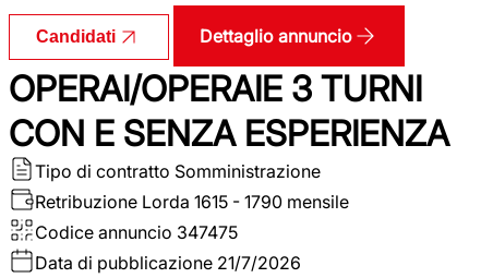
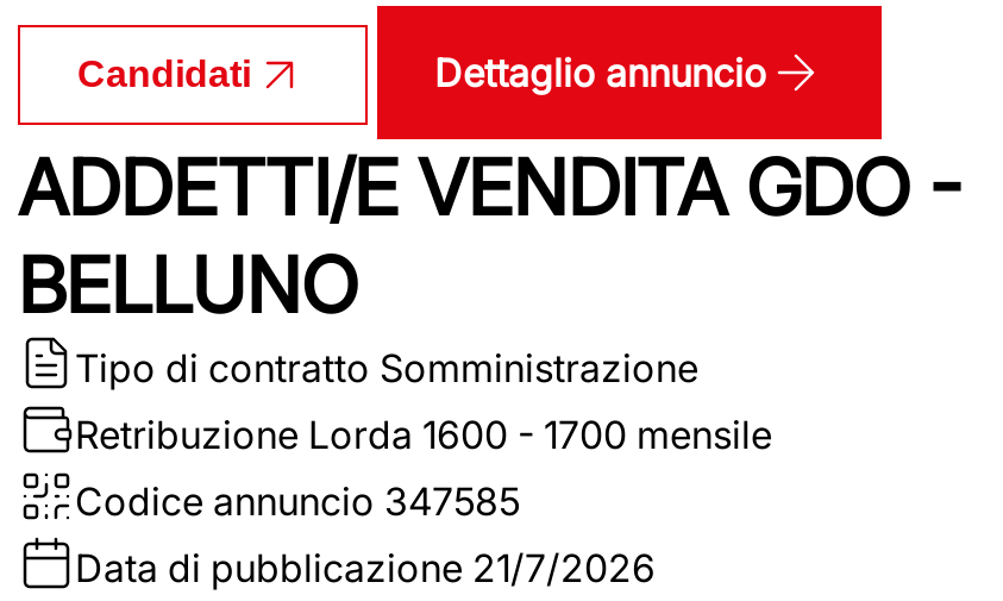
- OPERAI/OPERAIE 3 TURNI
- CON E SENZA ESPERIENZA
+ ADDETTI/E VENDITA GDO -
+ BELLUNO

- Retribuzione Lorda 1615 - 1790 mensile
+ Retribuzione Lorda 1600 - 1700 mensile

- Codice annuncio 347475
+ Codice annuncio 347585
